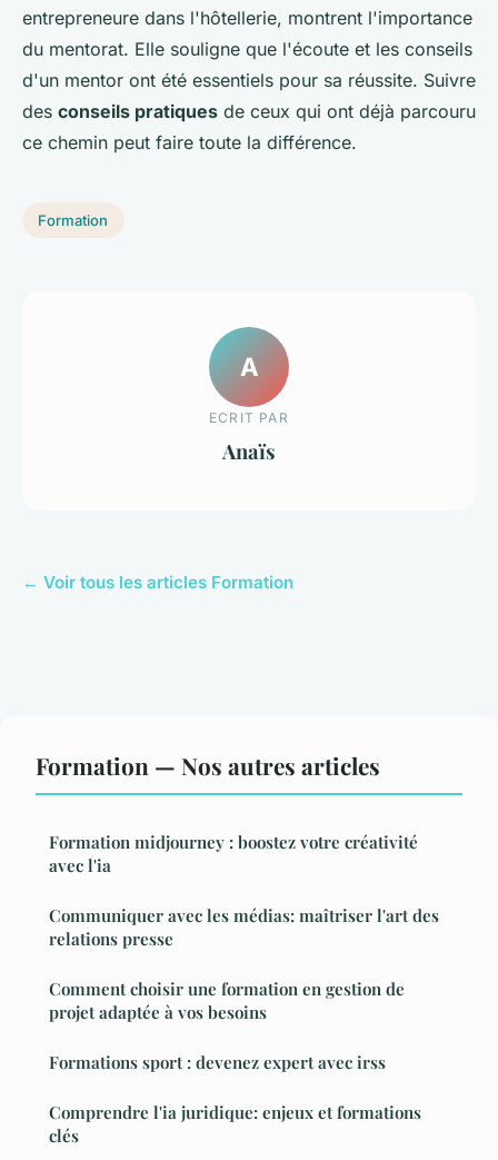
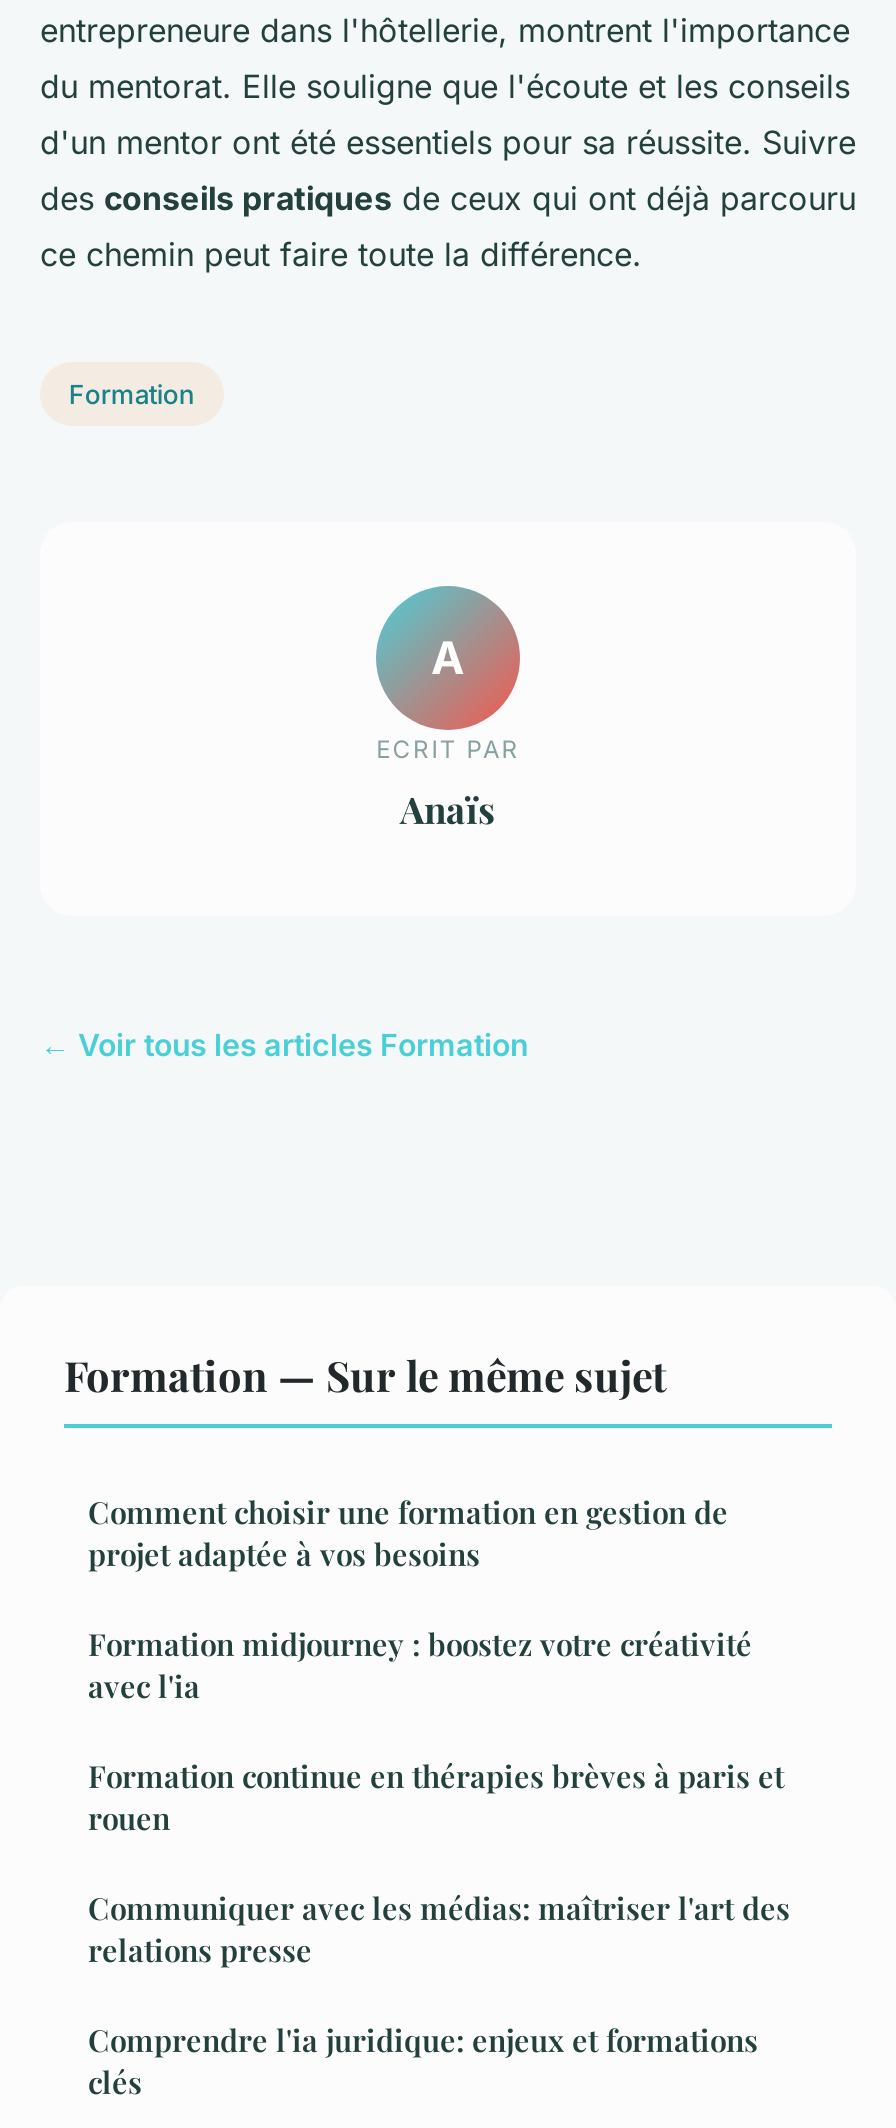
- Formation — Nos autres articles
+ Formation — Sur le même sujet

moved down: Formation midjourney : boostez votre créativité | avec l'ia

+ Formation continue en thérapies brèves à paris et
+ rouen

moved down: Communiquer avec les médias: maîtriser l'art des | relations presse

moved up: Comment choisir une formation en gestion de | projet adaptée à vos besoins

- Formations sport : devenez expert avec irss
